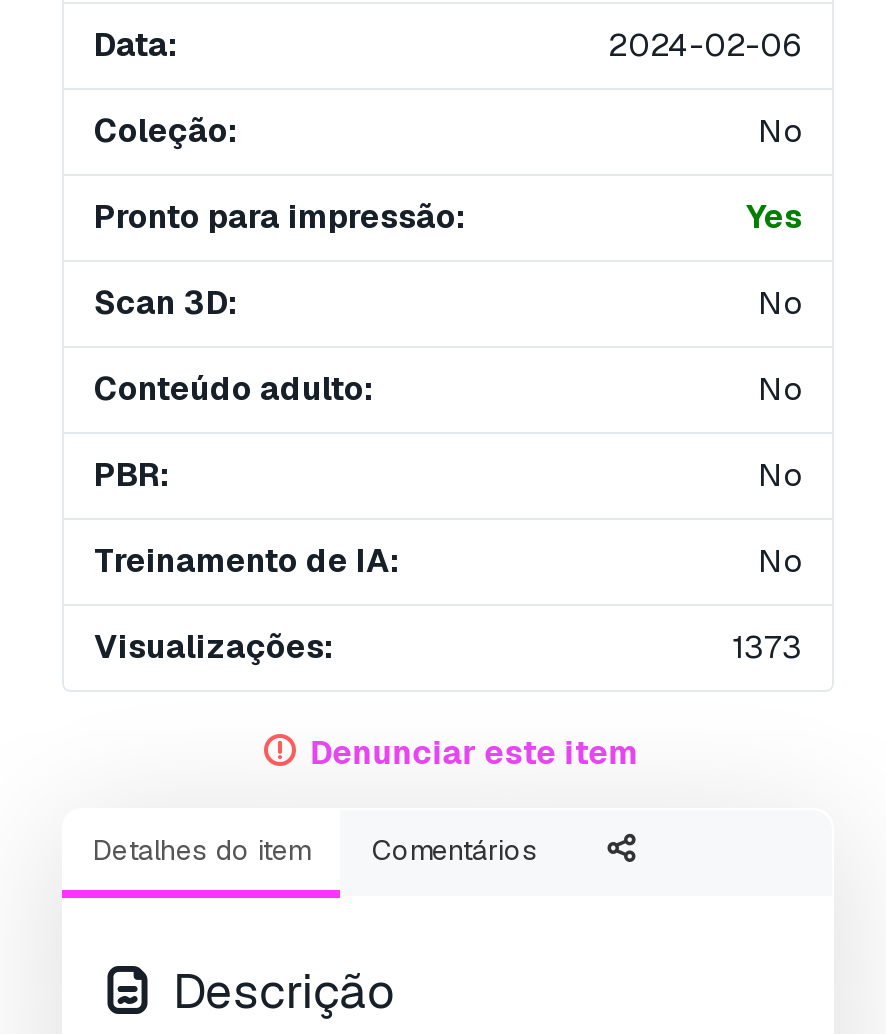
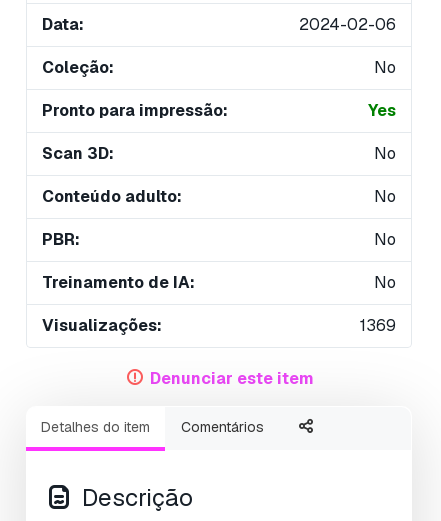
- 1373
+ 1369
